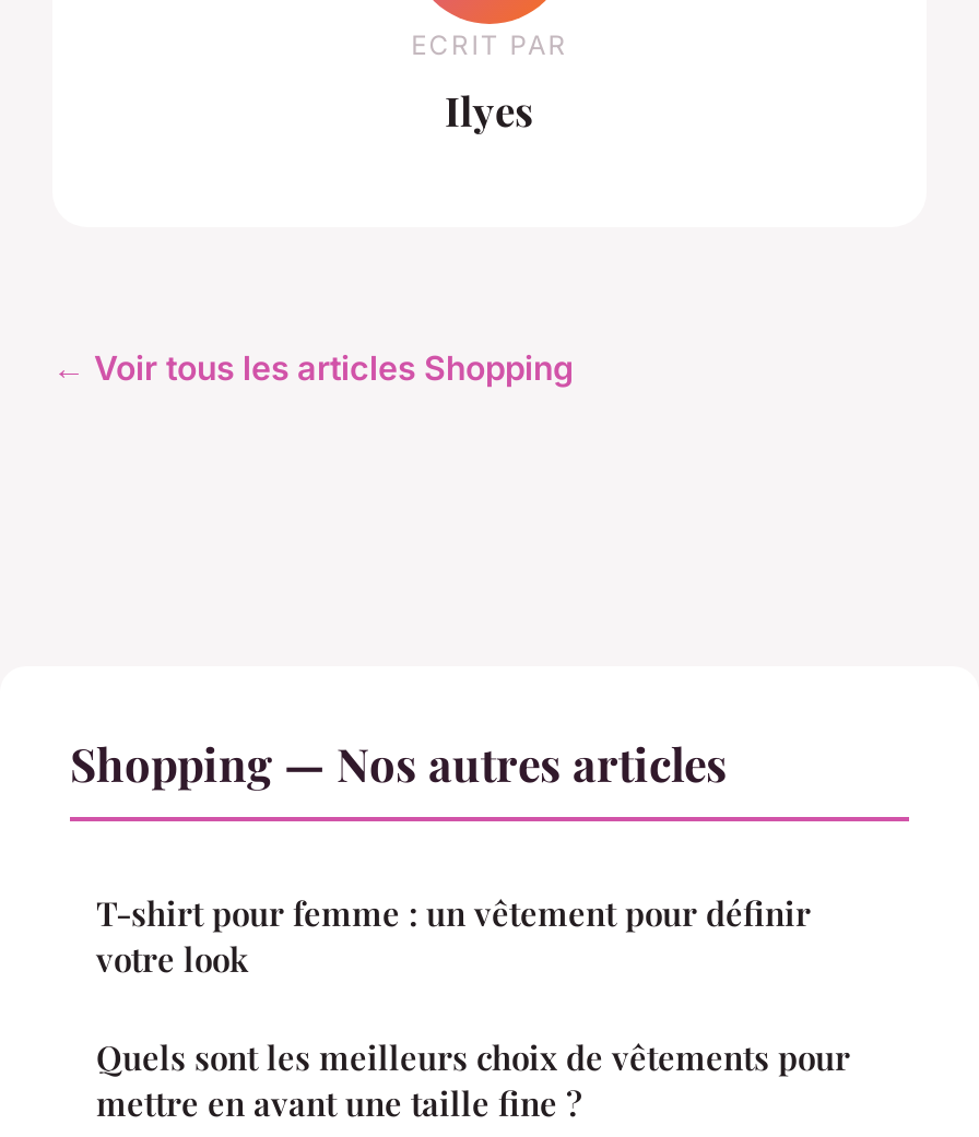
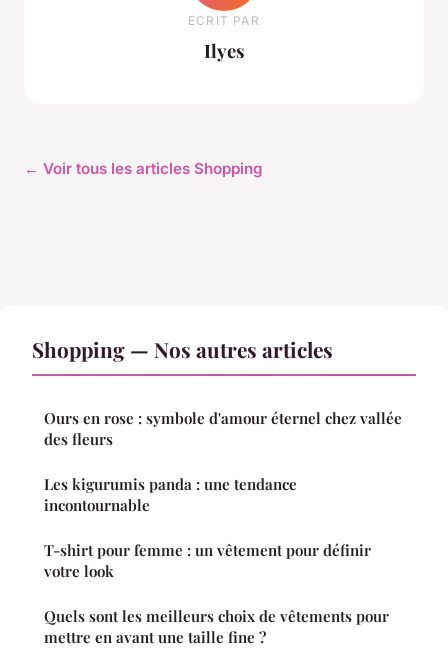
+ Ours en rose : symbole d'amour éternel chez vallée
+ des fleurs
+ Les kigurumis panda : une tendance
+ incontournable
